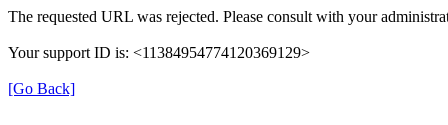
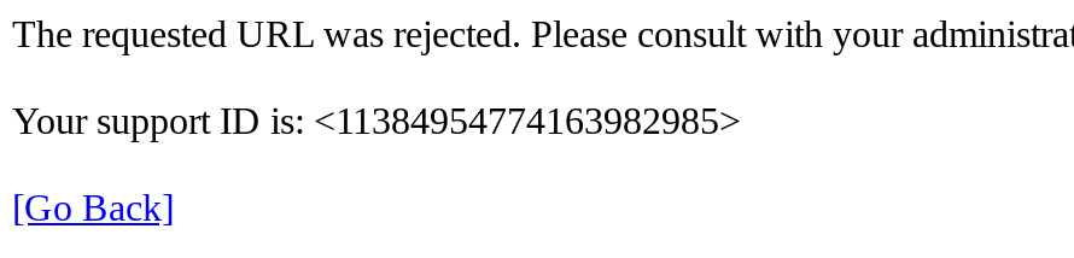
- Your support ID is: <11384954774120369129>
+ Your support ID is: <11384954774163982985>
